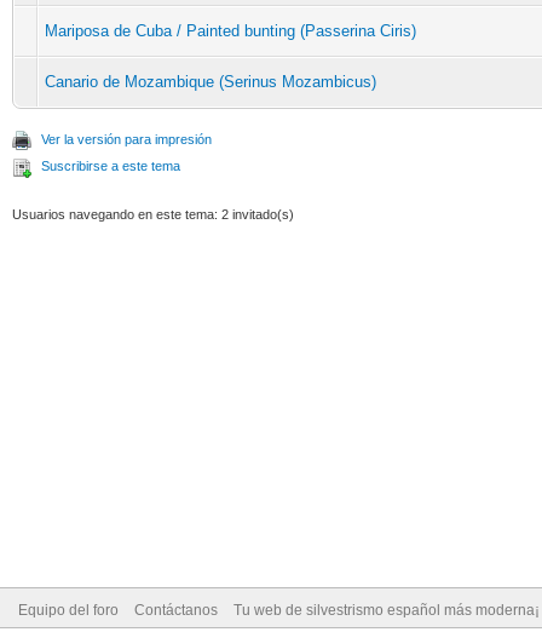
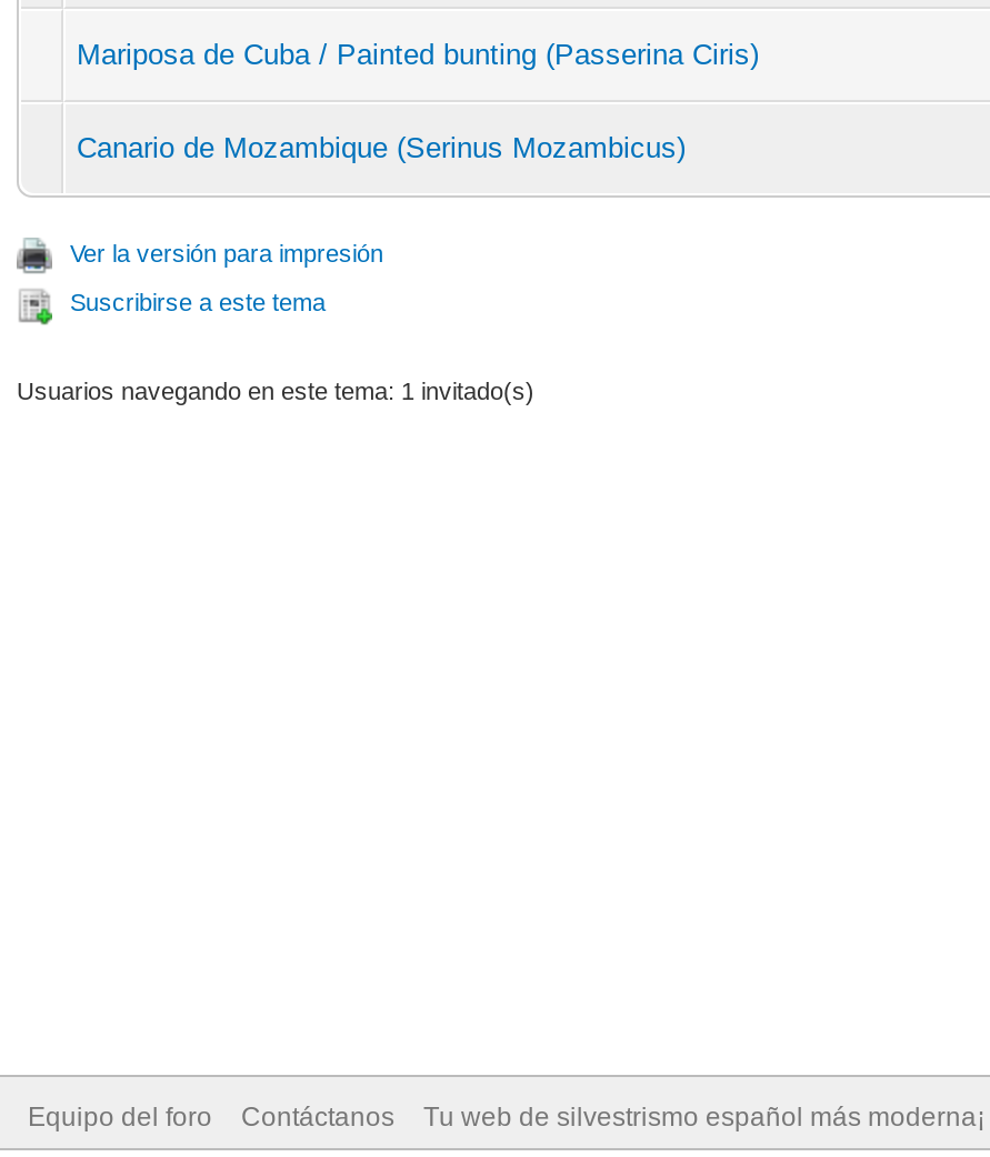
- Usuarios navegando en este tema: 2 invitado(s)
+ Usuarios navegando en este tema: 1 invitado(s)
